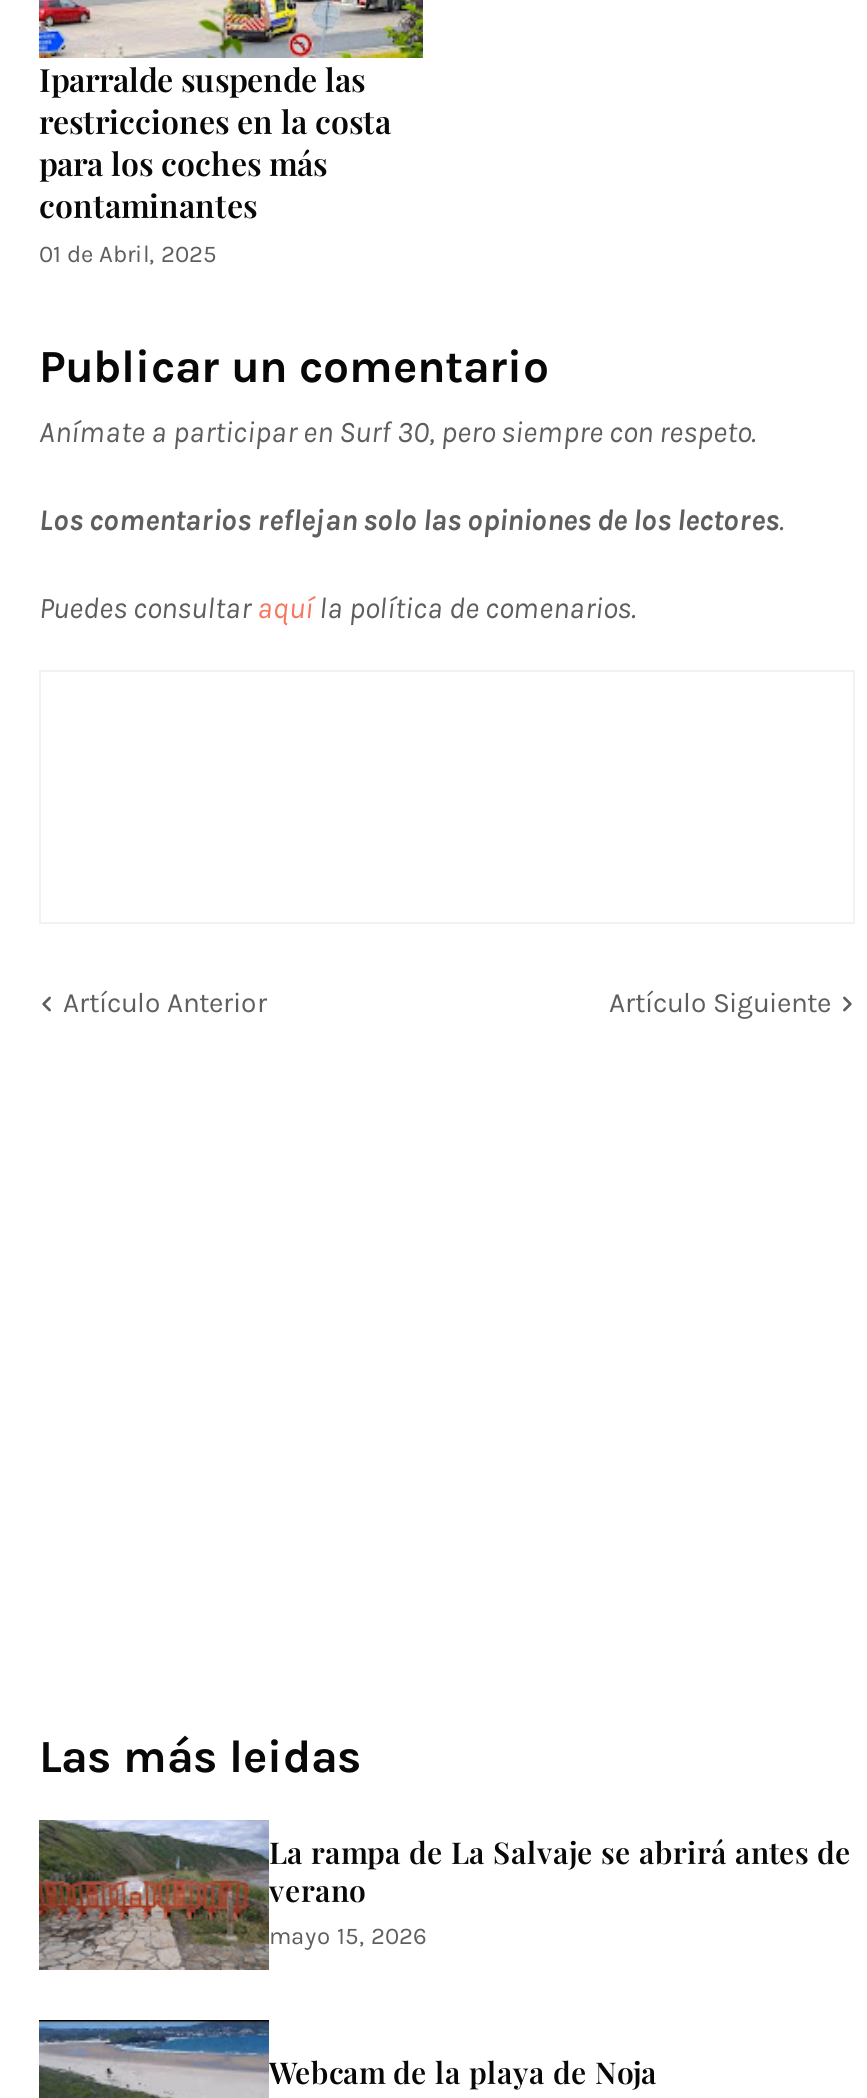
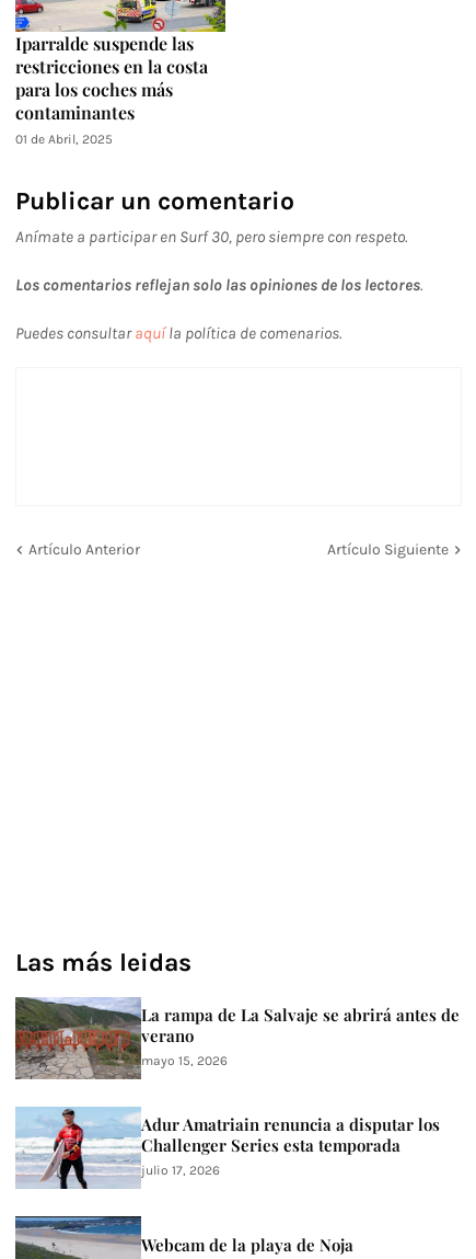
+ [image]
+ Adur Amatriain renuncia a disputar los
+ Challenger Series esta temporada
+ julio 17, 2026
